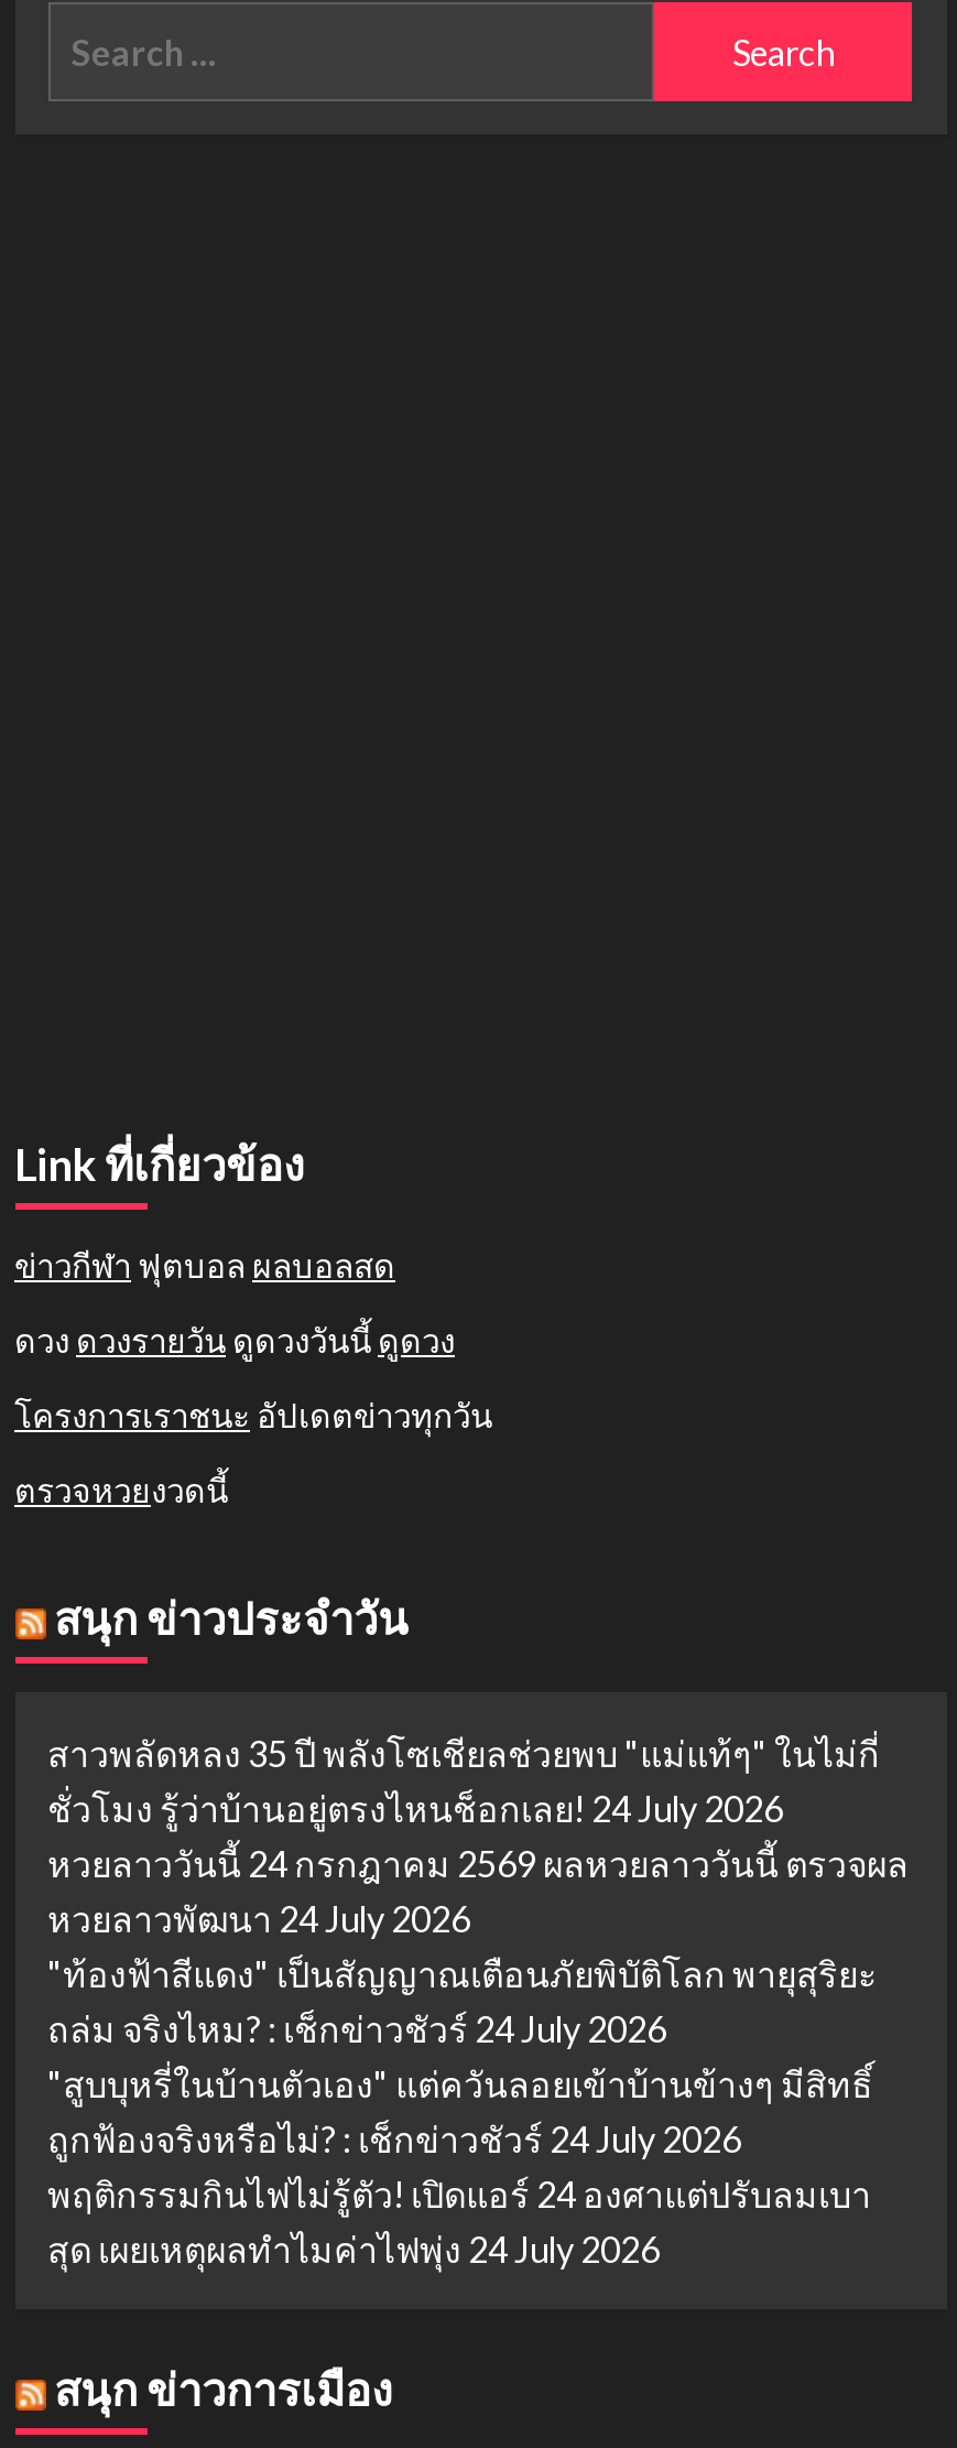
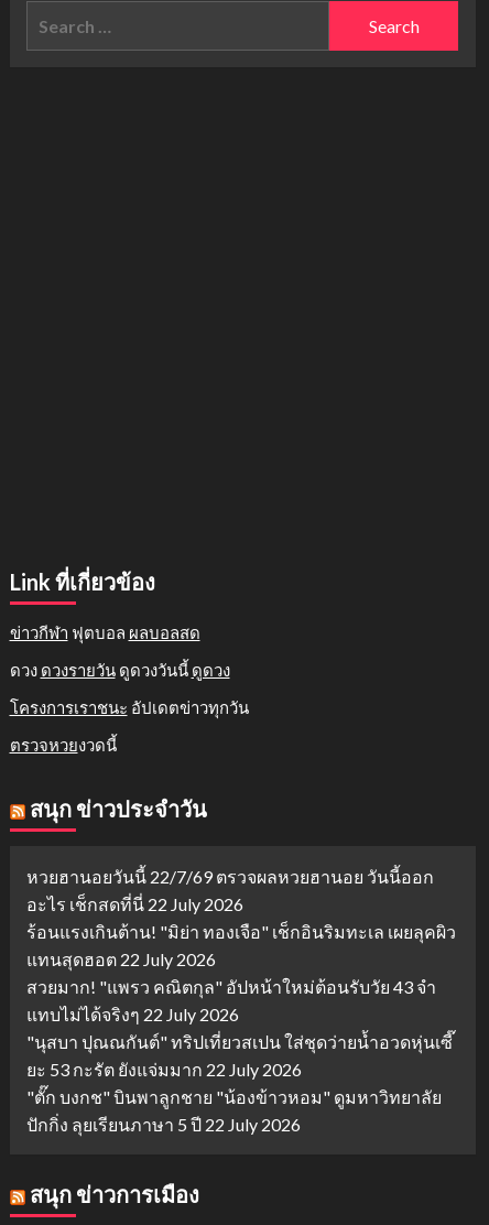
- สาวพลัดหลง 35 ปี พลังโซเชียลช่วยพบ "แม่แท้ๆ" ในไม่กี่
- ชั่วโมง รู้ว่าบ้านอยู่ตรงไหนช็อกเลย! 24 July 2026
- หวยลาววันนี้ 24 กรกฎาคม 2569 ผลหวยลาววันนี้ ตรวจผล
- หวยลาวพัฒนา 24 July 2026
- "ท้องฟ้าสีแดง" เป็นสัญญาณเตือนภัยพิบัติโลก พายุสุริยะ
- ถล่ม จริงไหม? : เช็กข่าวชัวร์ 24 July 2026
- "สูบบุหรี่ในบ้านตัวเอง" แต่ควันลอยเข้าบ้านข้างๆ มีสิทธิ์
- ถูกฟ้องจริงหรือไม่? : เช็กข่าวชัวร์ 24 July 2026
- พฤติกรรมกินไฟไม่รู้ตัว! เปิดแอร์ 24 องศาแต่ปรับลมเบา
- สุด เผยเหตุผลทำไมค่าไฟพุ่ง 24 July 2026
+ หวยฮานอยวันนี้ 22/7/69 ตรวจผลหวยฮานอย วันนี้ออก
+ อะไร เช็กสดที่นี่ 22 July 2026
+ ร้อนแรงเกินต้าน! "มิย่า ทองเจือ" เช็กอินริมทะเล เผยลุคผิว
+ แทนสุดฮอต 22 July 2026
+ สวยมาก! "แพรว คณิตกุล" อัปหน้าใหม่ต้อนรับวัย 43 จำ
+ แทบไม่ได้จริงๆ 22 July 2026
+ "นุสบา ปุณณกันต์" ทริปเที่ยวสเปน ใส่ชุดว่ายน้ำอวดหุ่นเซี๊
+ ยะ 53 กะรัต ยังแจ่มมาก 22 July 2026
+ "ตั๊ก บงกช" บินพาลูกชาย "น้องข้าวหอม" ดูมหาวิทยาลัย
+ ปักกิ่ง ลุยเรียนภาษา 5 ปี 22 July 2026
